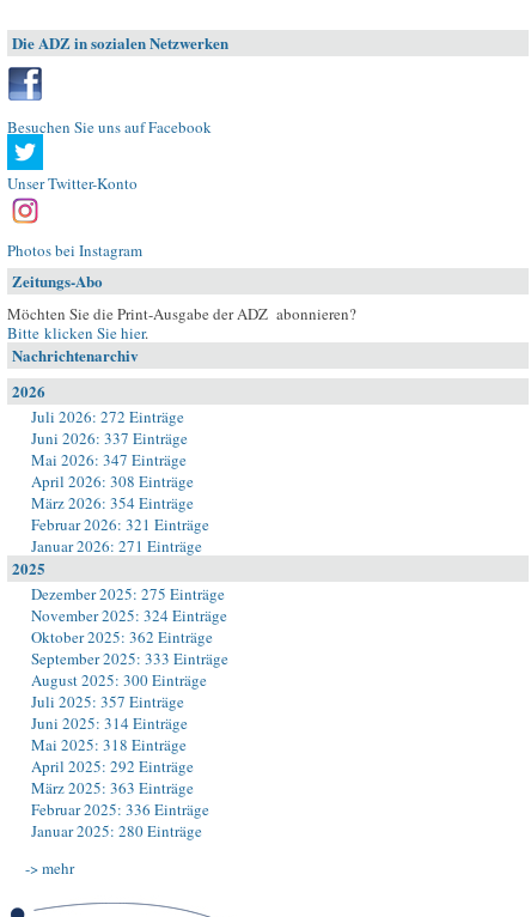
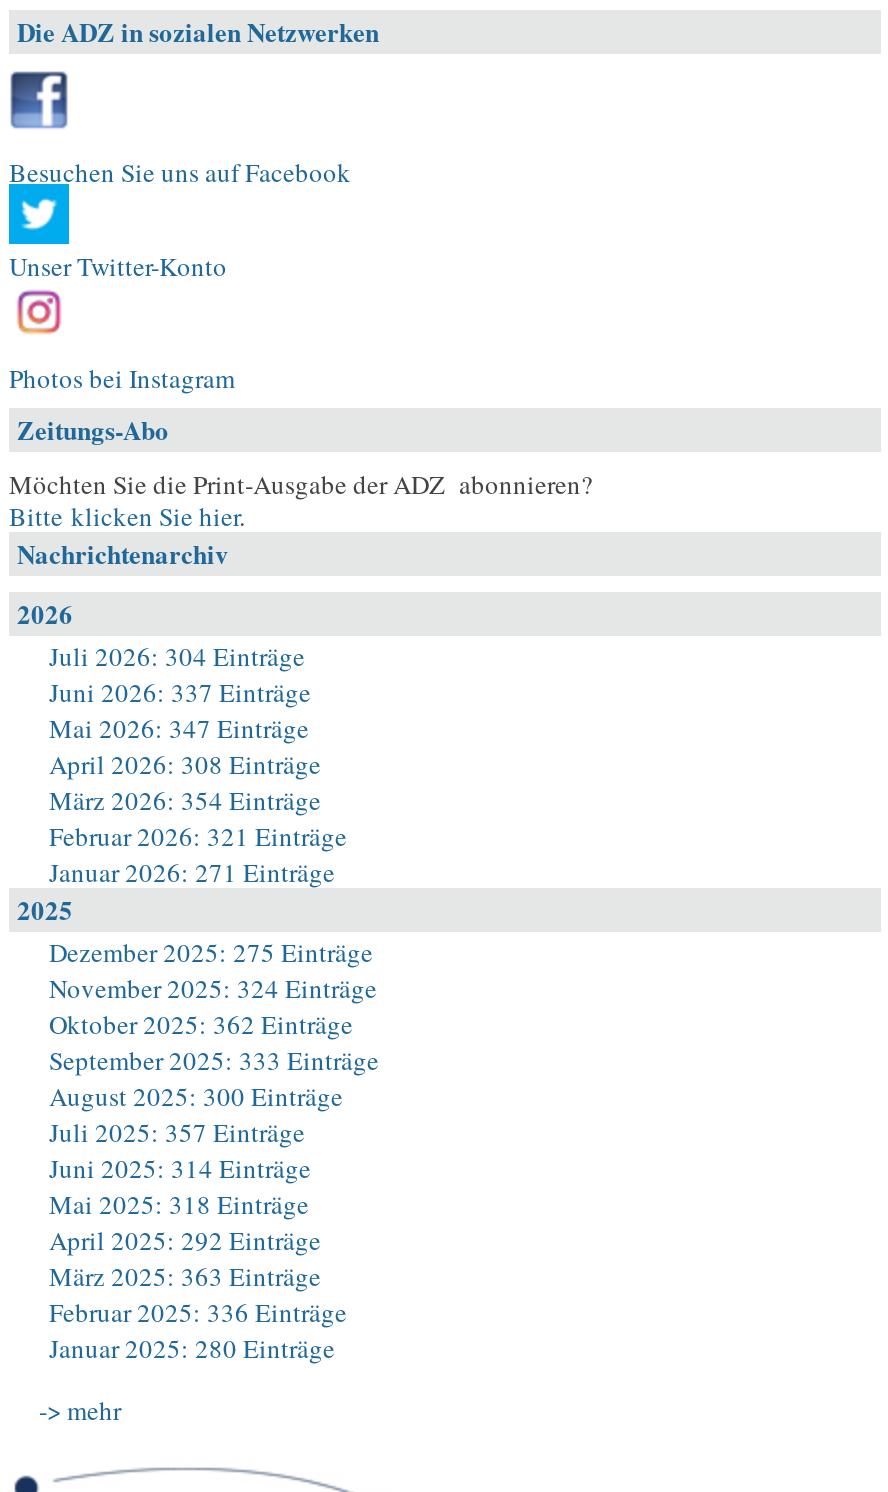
- Juli 2026: 272 Einträge
+ Juli 2026: 304 Einträge
